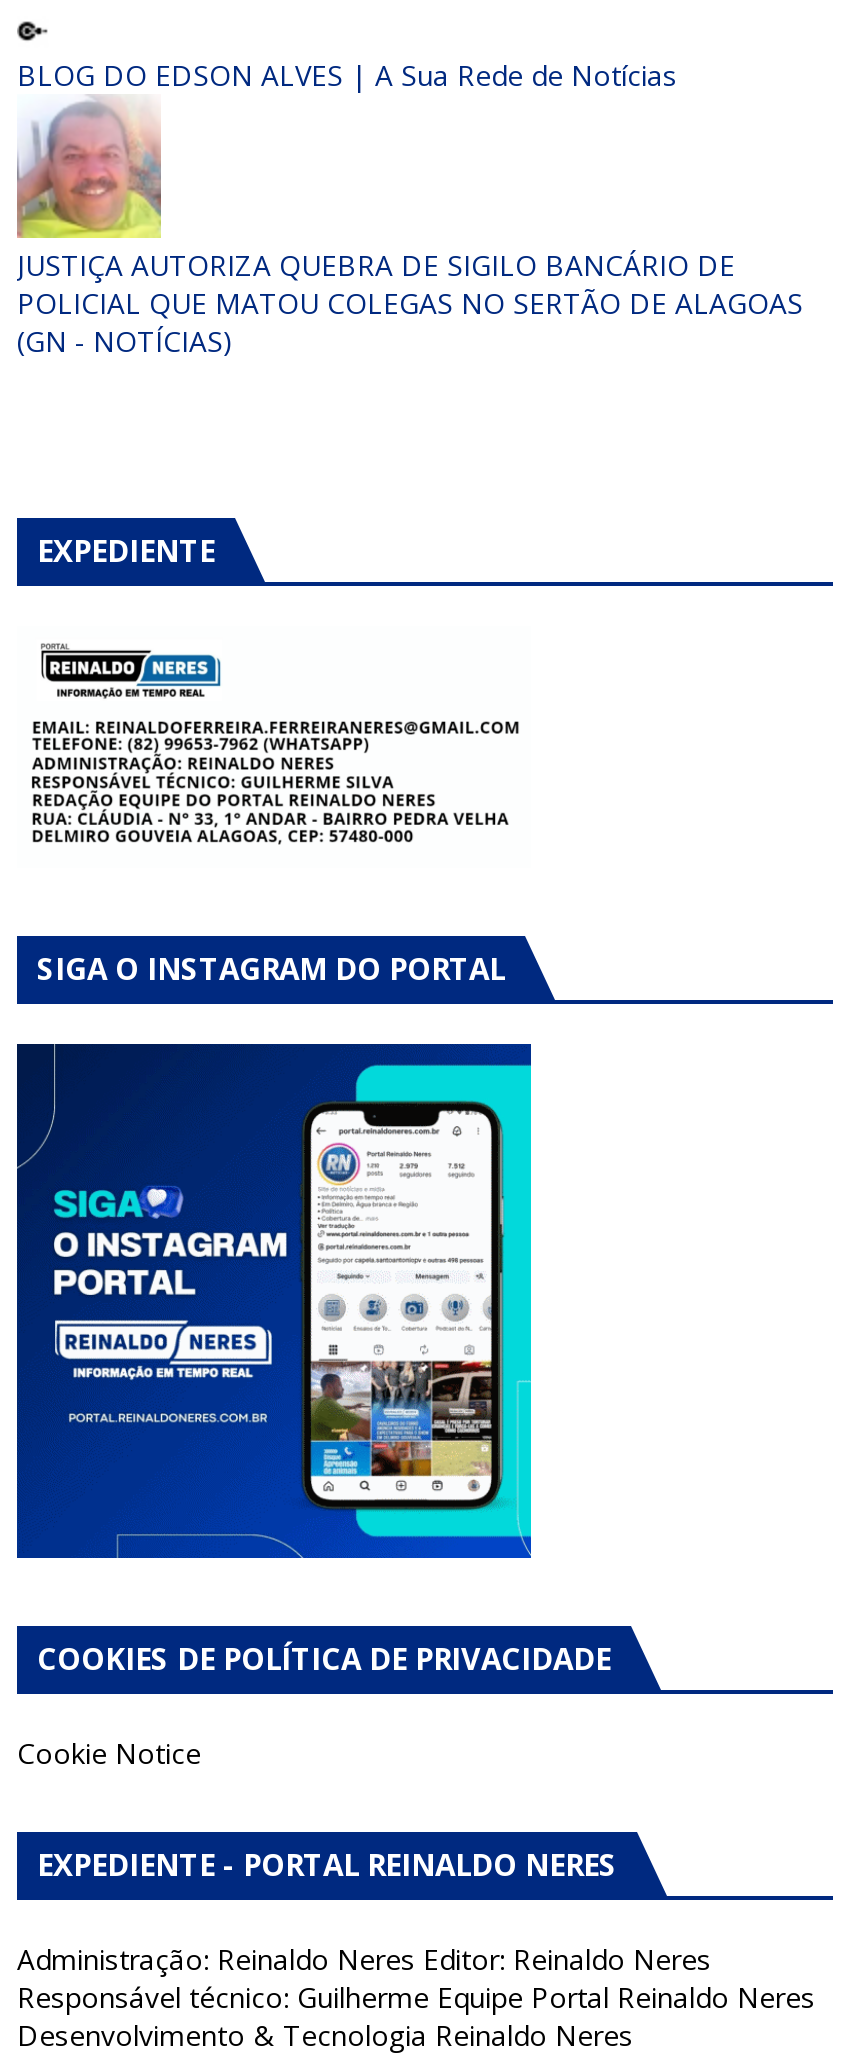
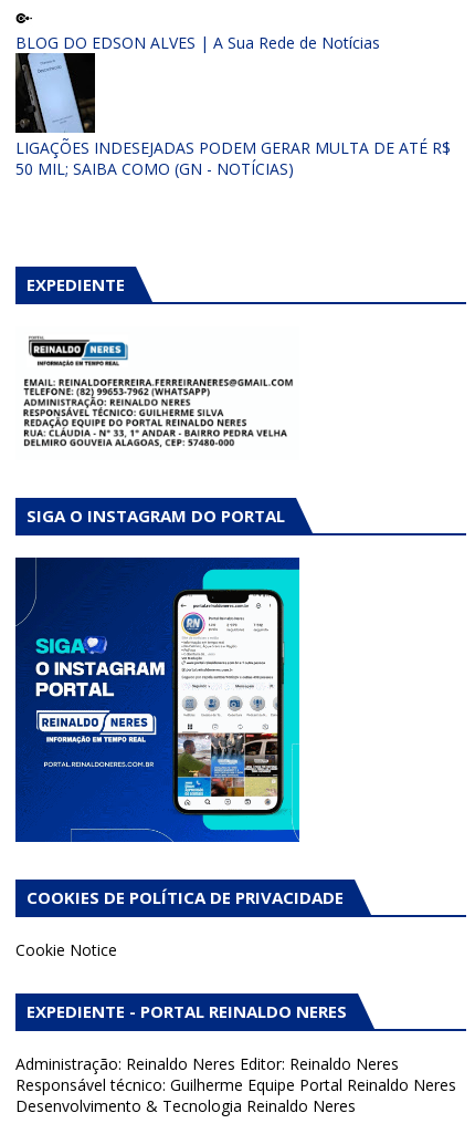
- [image]
- JUSTIÇA AUTORIZA QUEBRA DE SIGILO BANCÁRIO DE
- POLICIAL QUE MATOU COLEGAS NO SERTÃO DE ALAGOAS
- (GN - NOTÍCIAS)
+ [image]
+ LIGAÇÕES INDESEJADAS PODEM GERAR MULTA DE ATÉ R$
+ 50 MIL; SAIBA COMO (GN - NOTÍCIAS)
